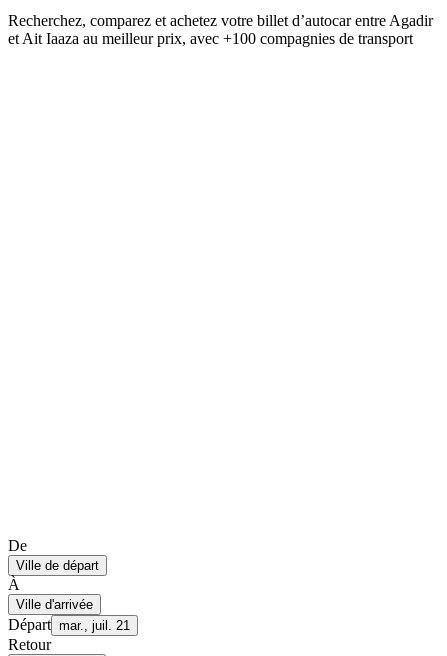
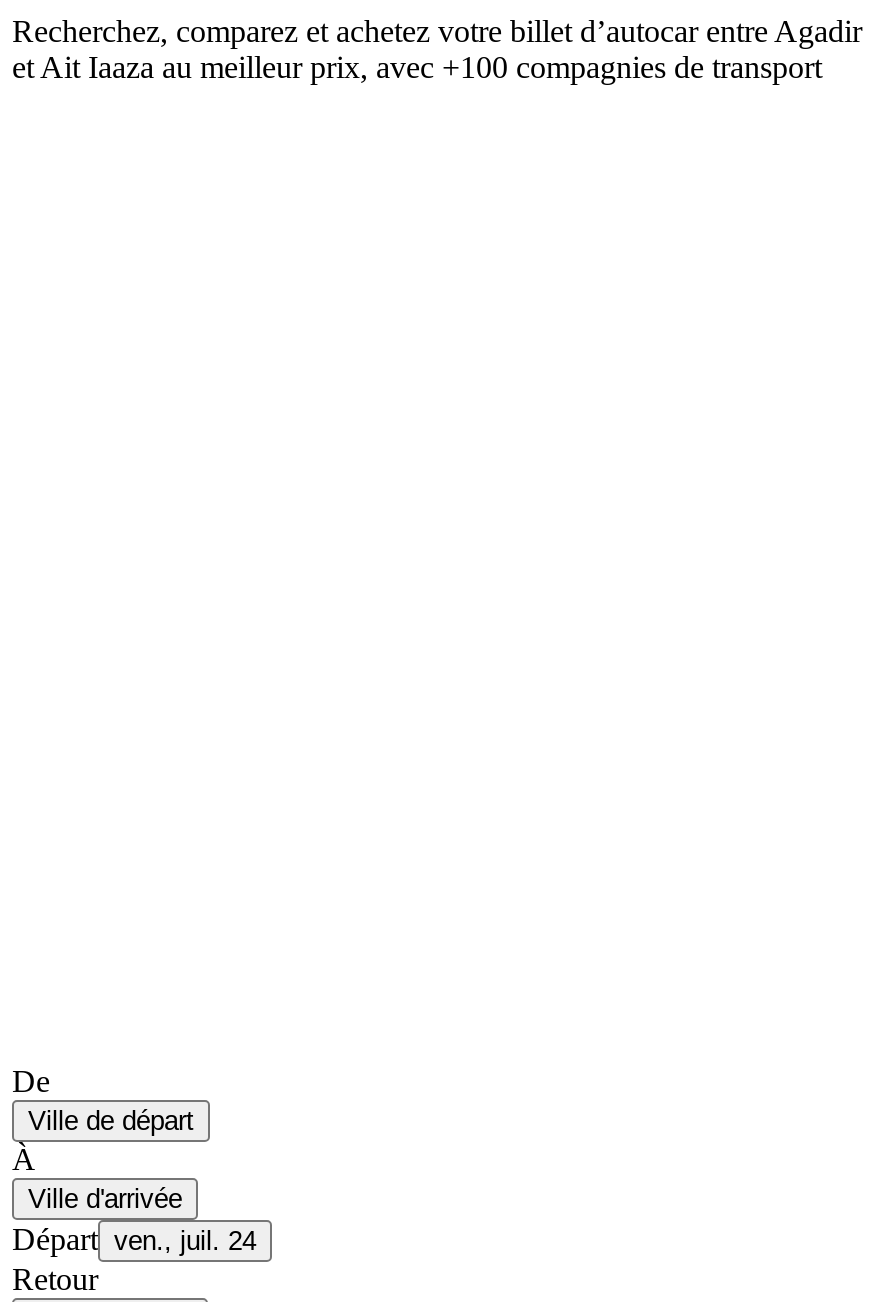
- Départ mar., juil. 21
+ Départ ven., juil. 24
